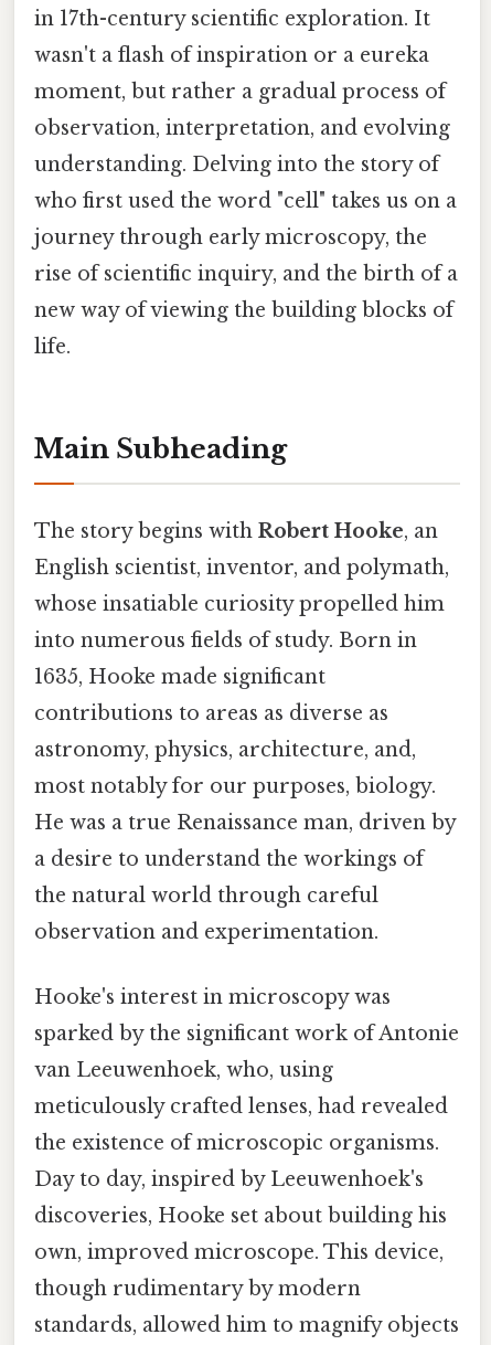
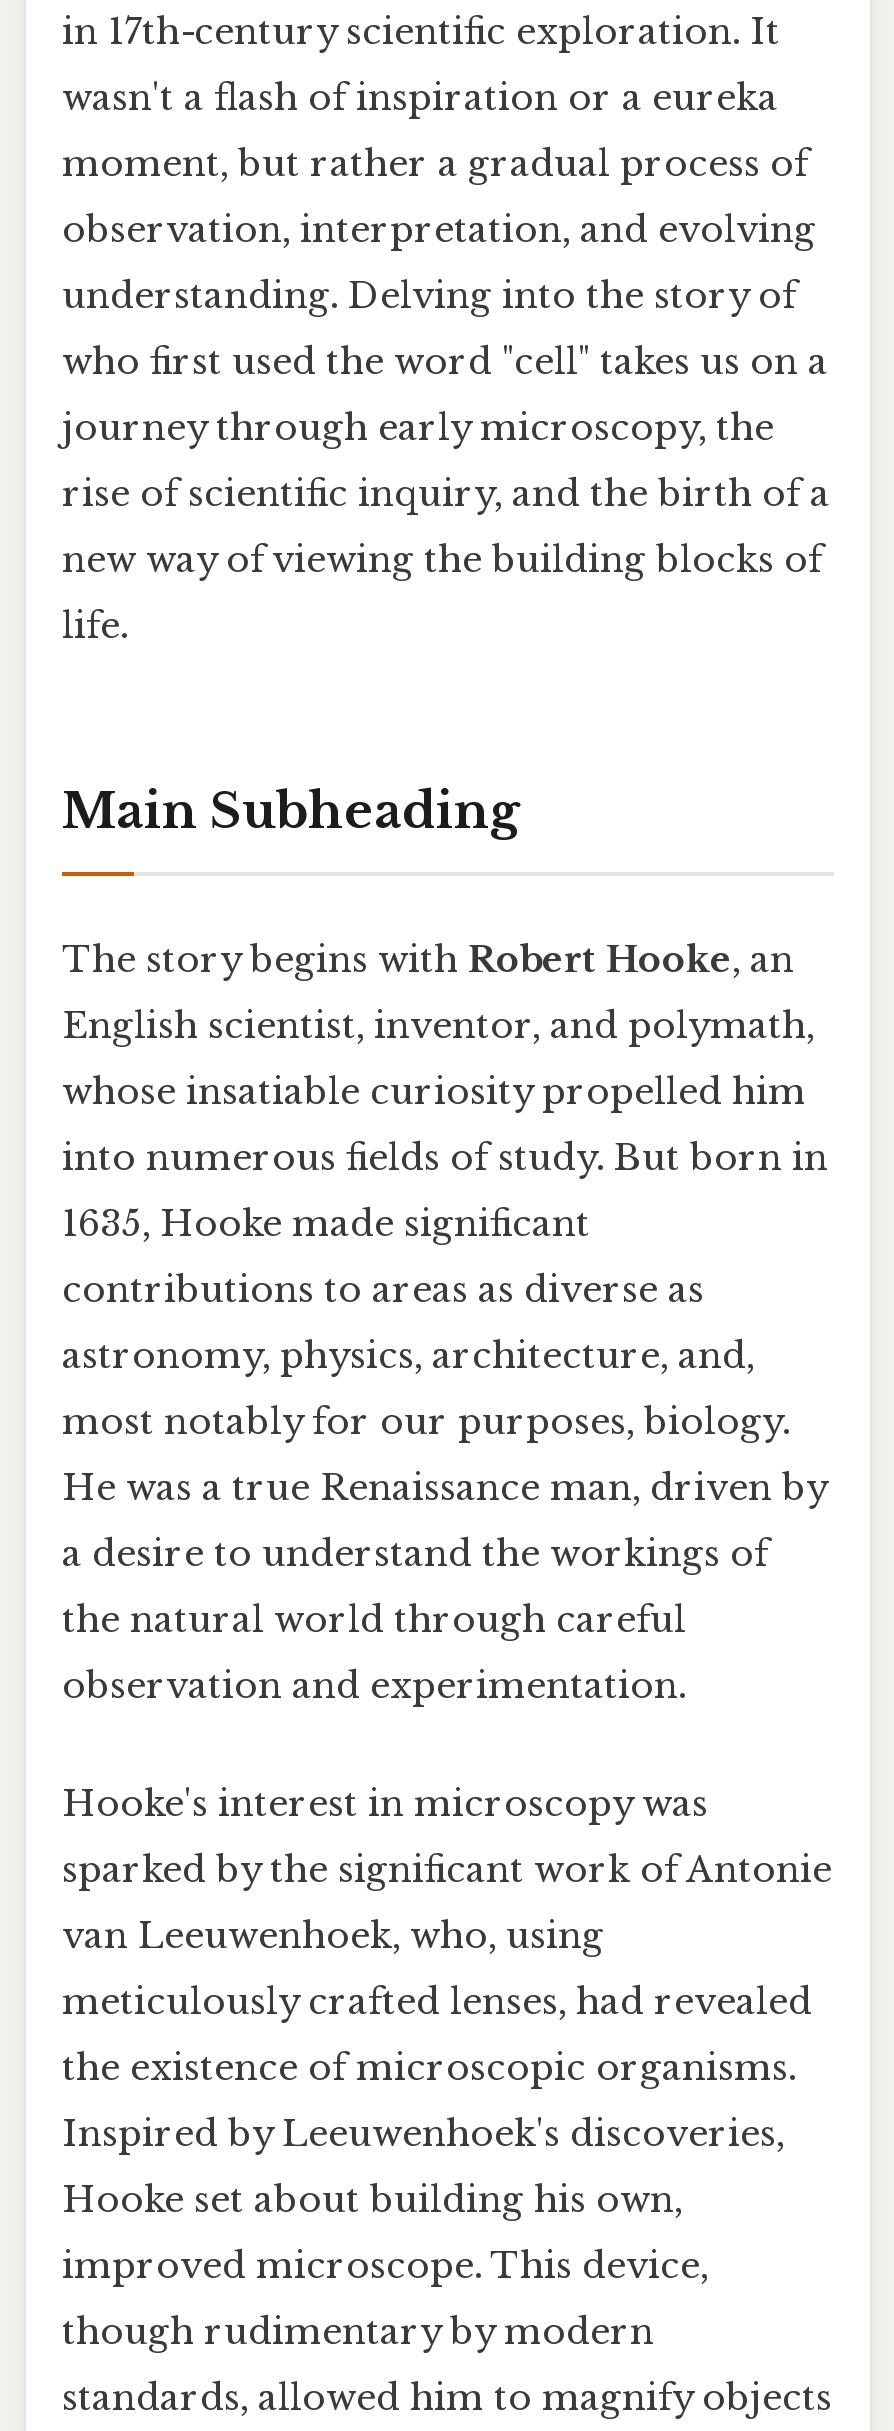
- into numerous fields of study. Born in
+ into numerous fields of study. But born in

- Day to day, inspired by Leeuwenhoek's
+ Inspired by Leeuwenhoek's discoveries,

- discoveries, Hooke set about building his
+ Hooke set about building his own,

- own, improved microscope. This device,
+ improved microscope. This device,
